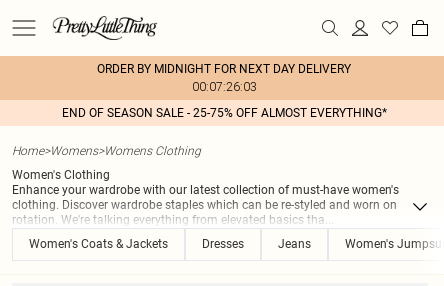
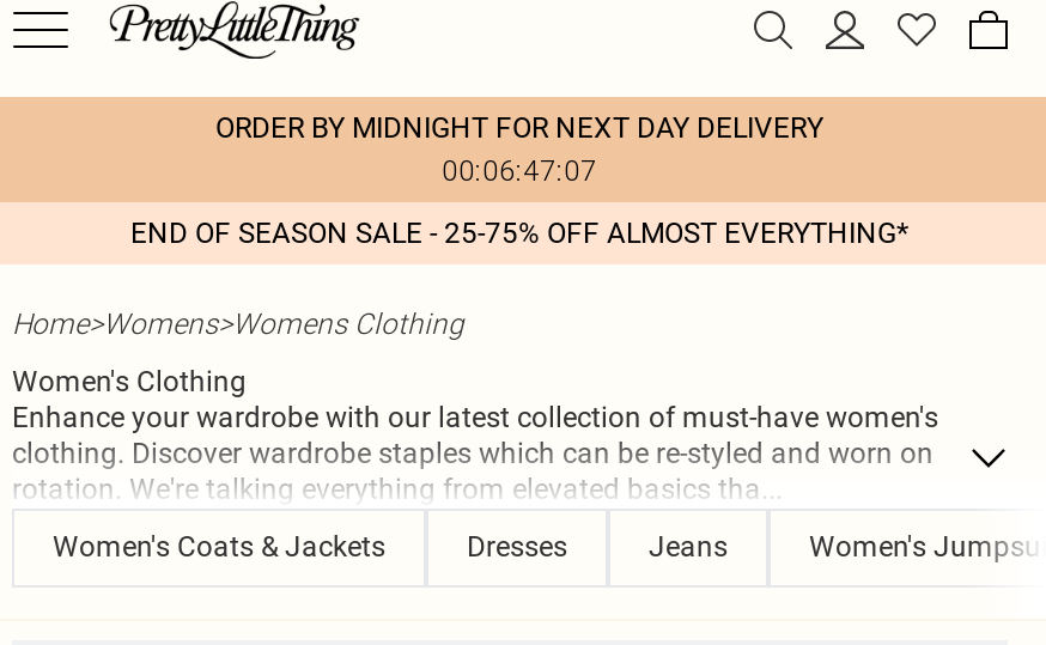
- 00:07:26:03
+ 00:06:47:07
